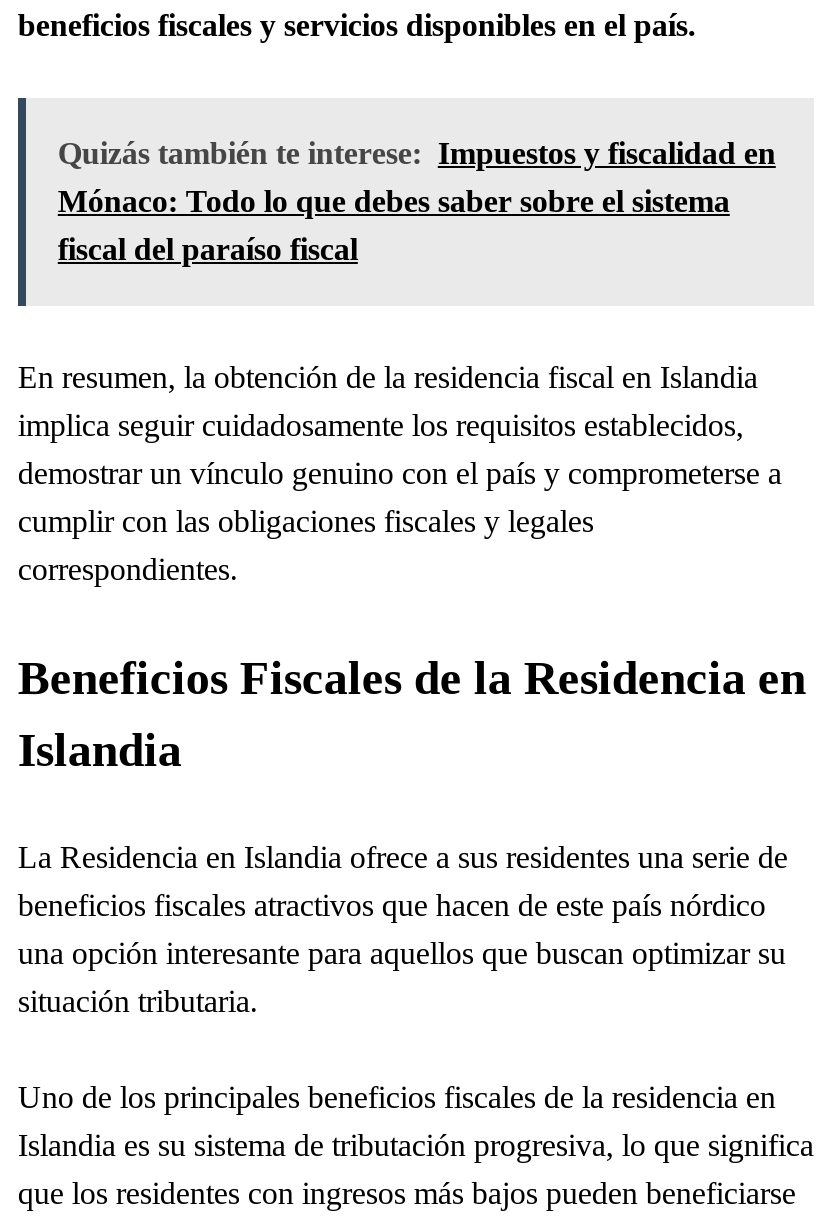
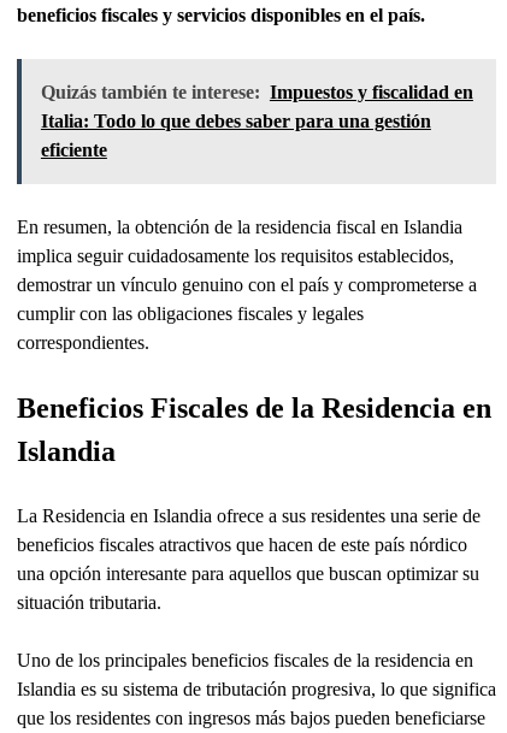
- Mónaco: Todo lo que debes saber sobre el sistema
- fiscal del paraíso fiscal
+ Italia: Todo lo que debes saber para una gestión
+ eficiente
